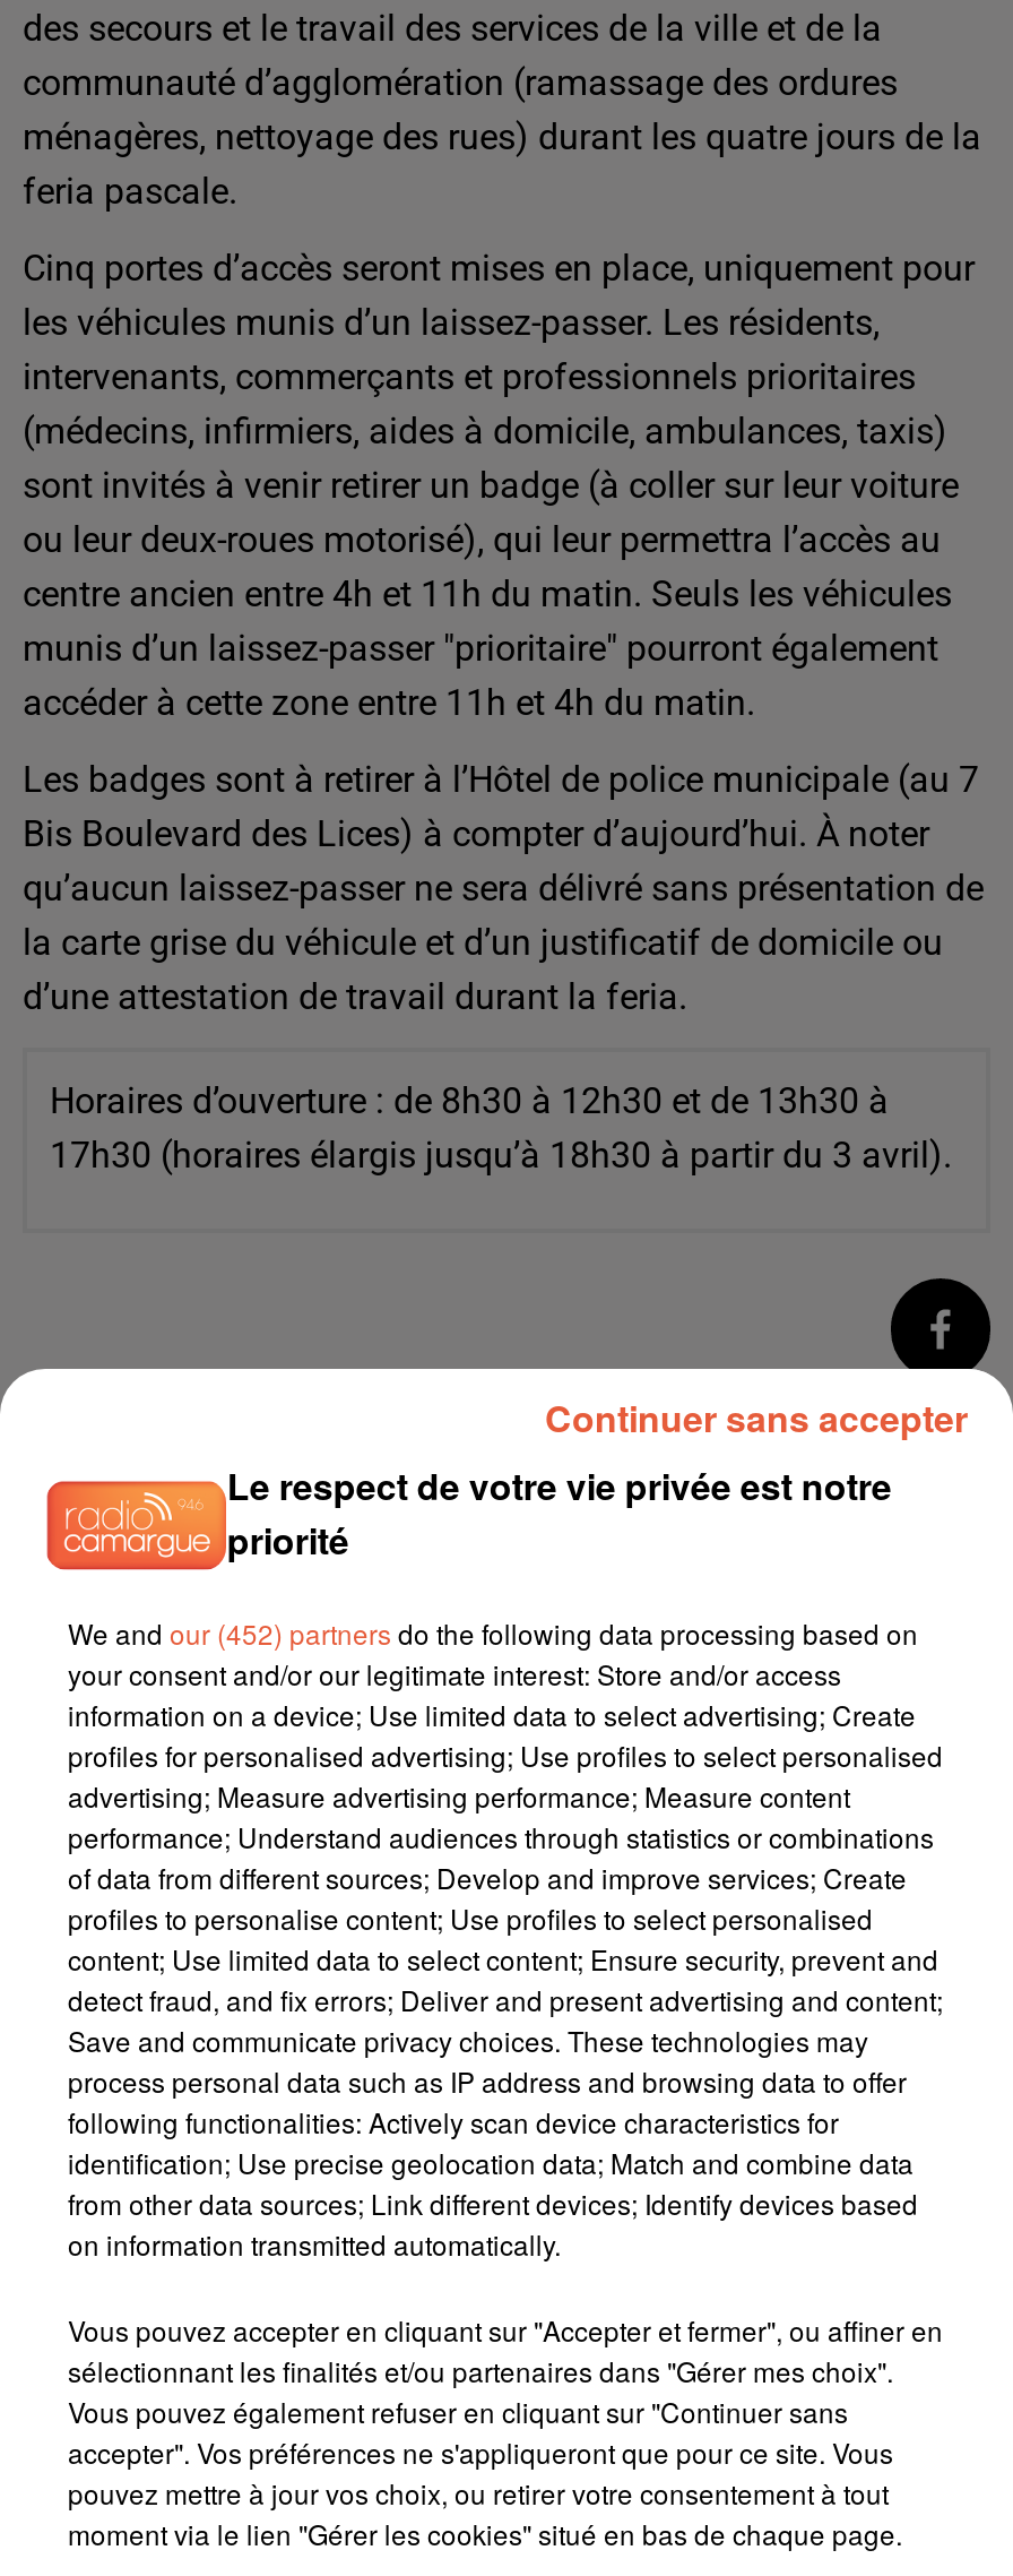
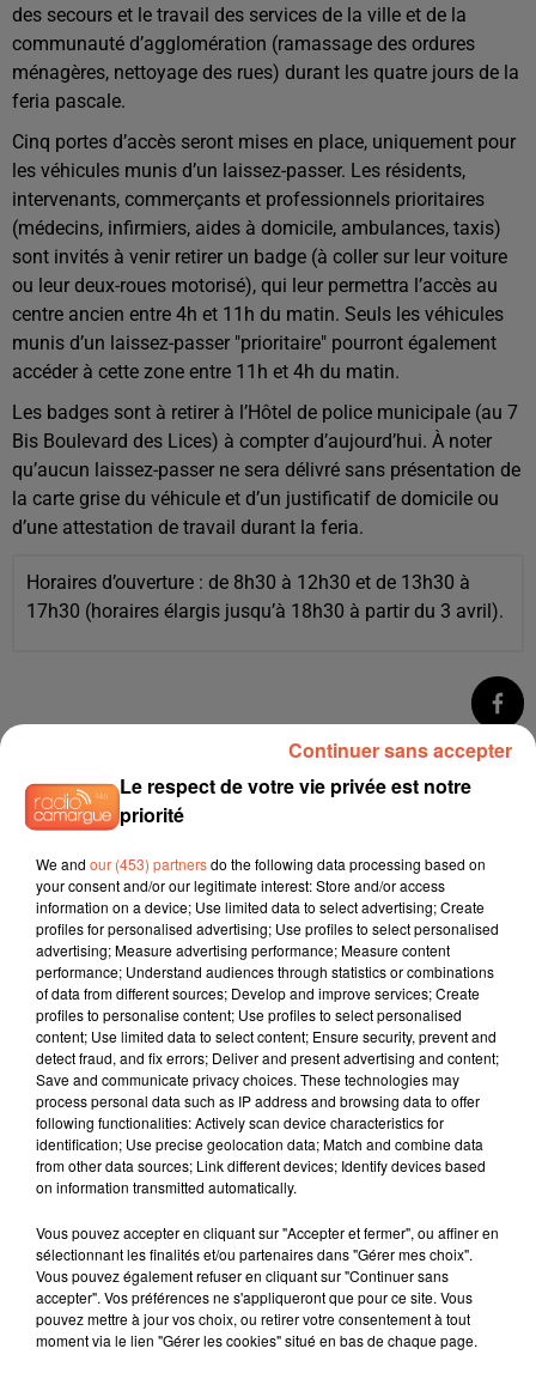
- We and our (452) partners do the following data processing based on
+ We and our (453) partners do the following data processing based on
